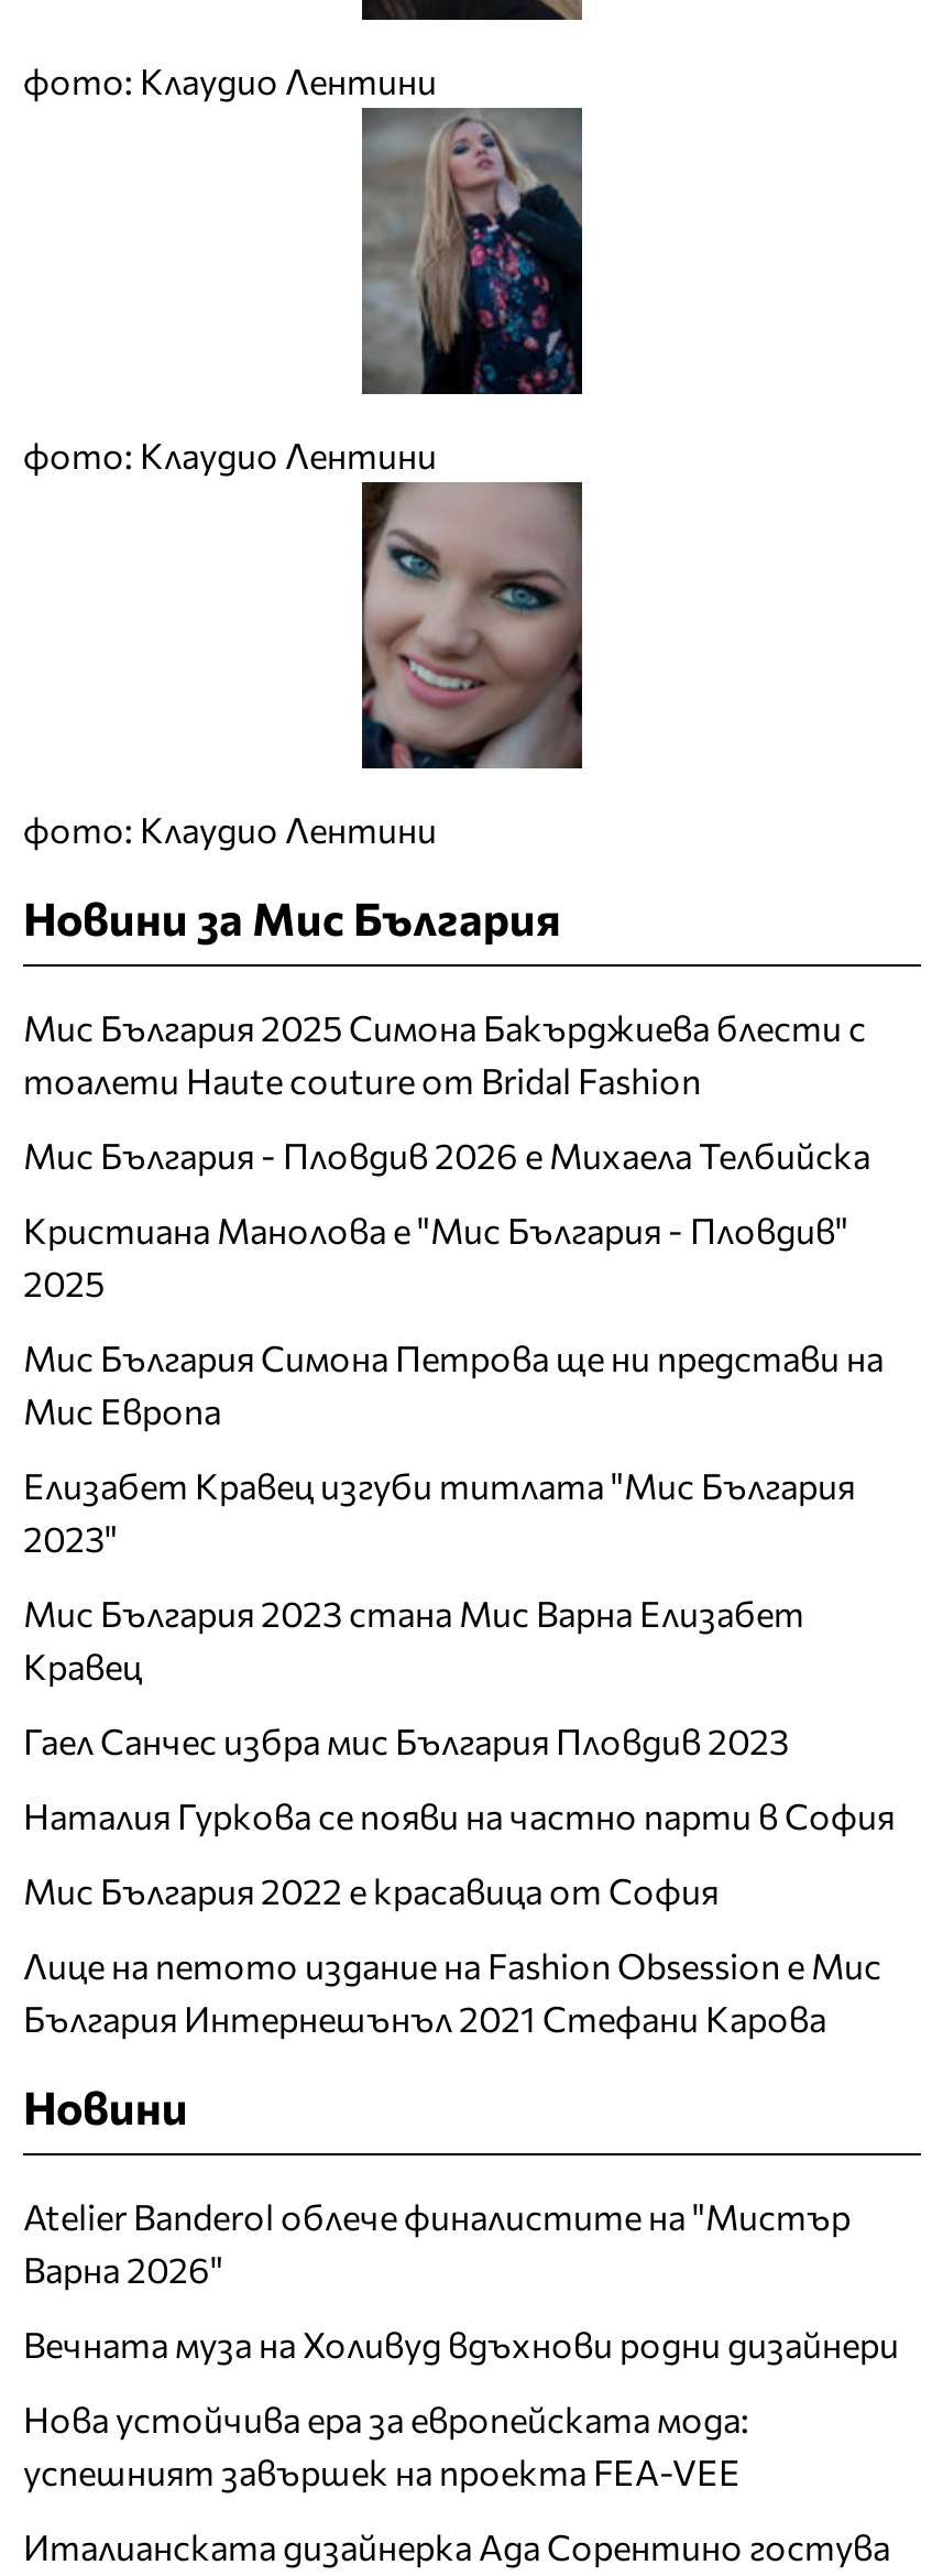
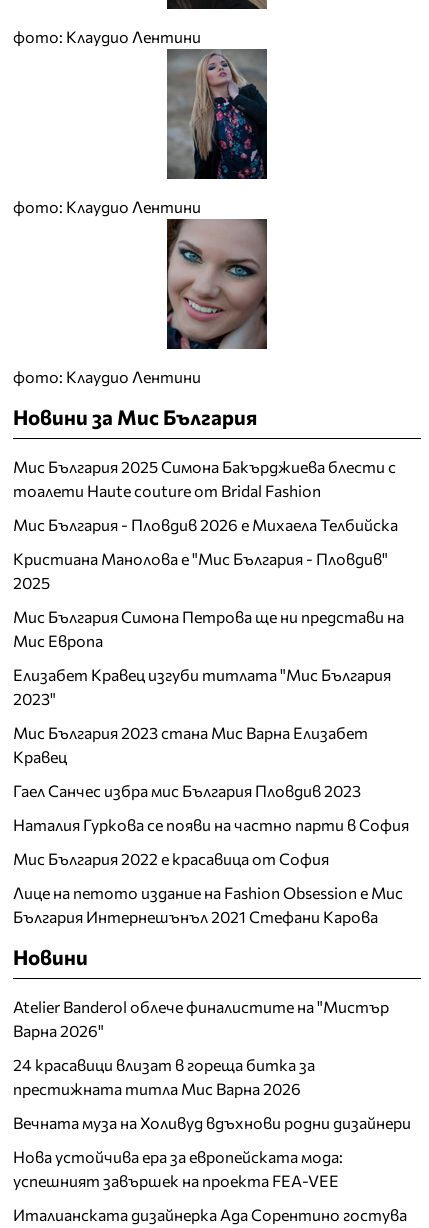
+ 24 красавици влизат в гореща битка за
+ престижната титла Мис Варна 2026
